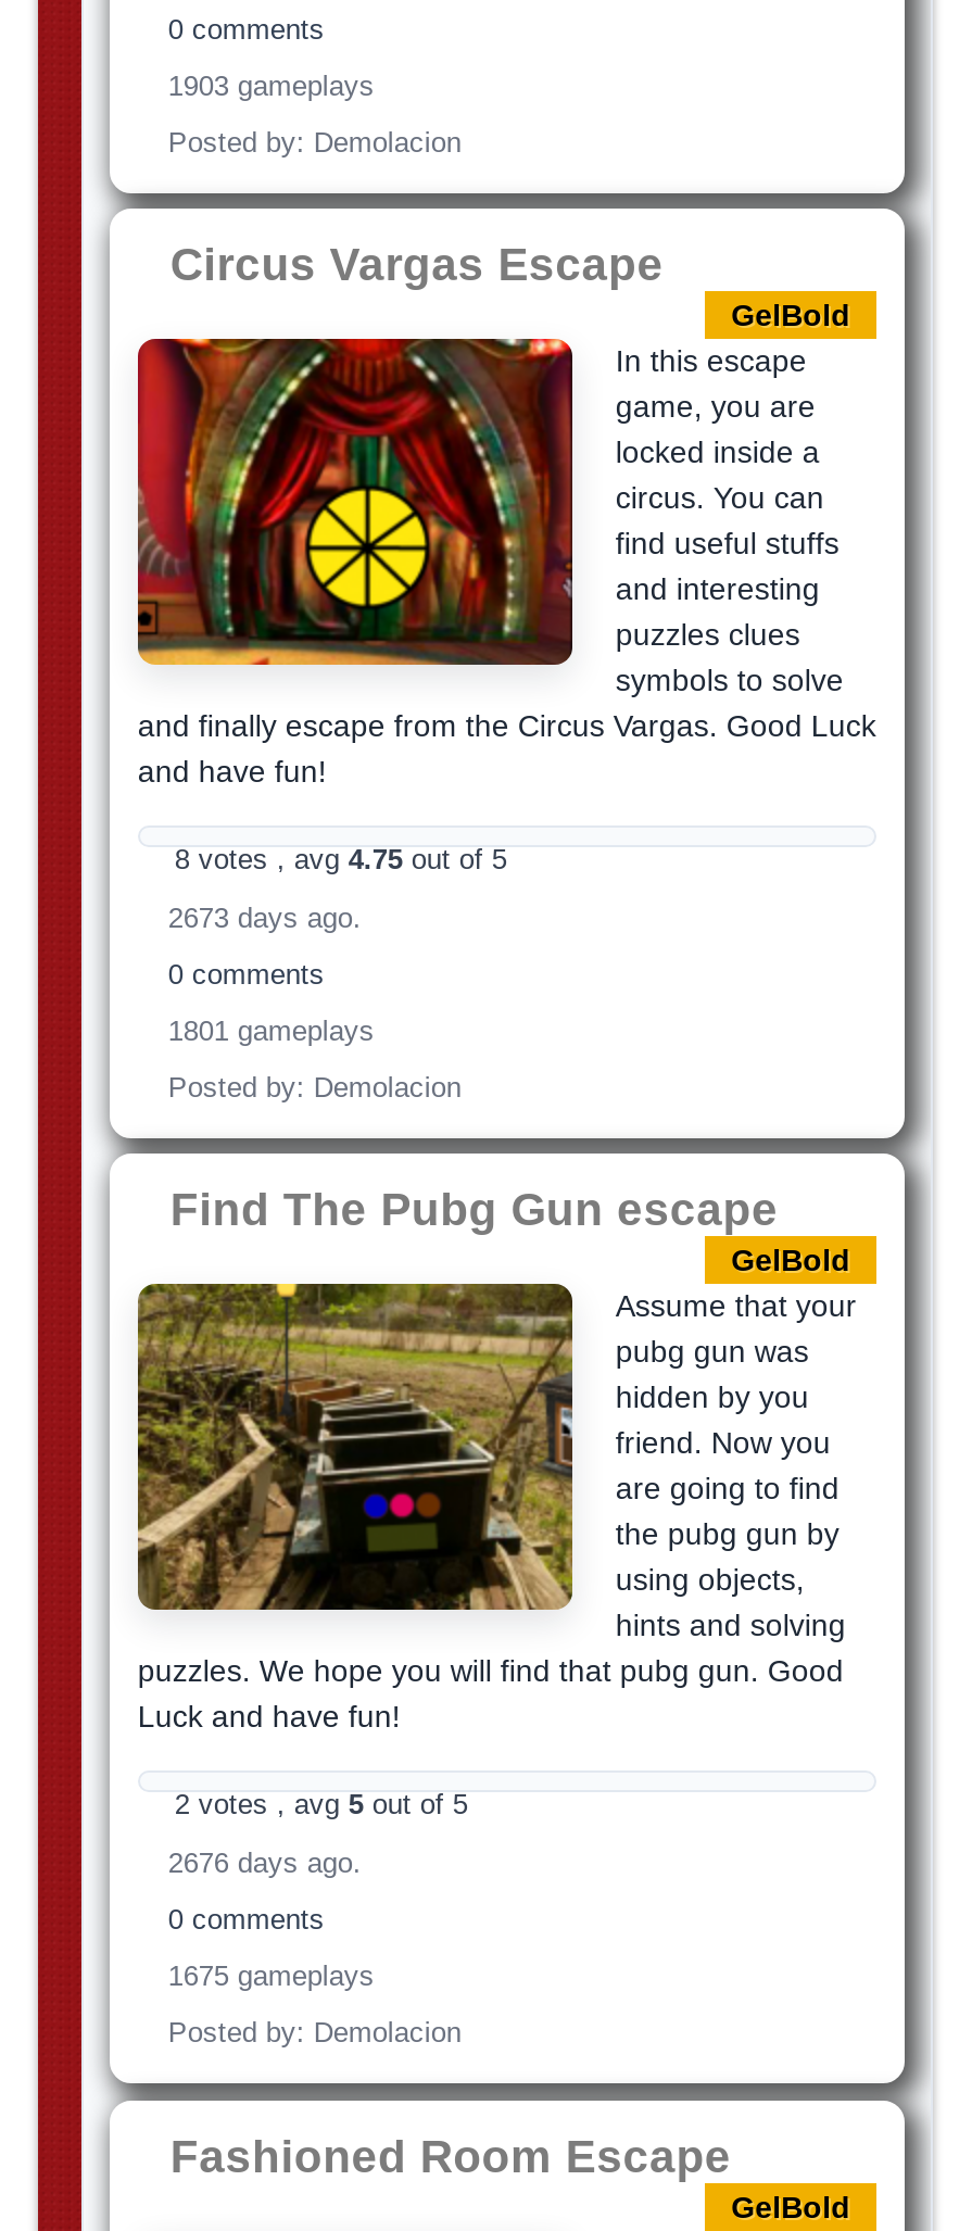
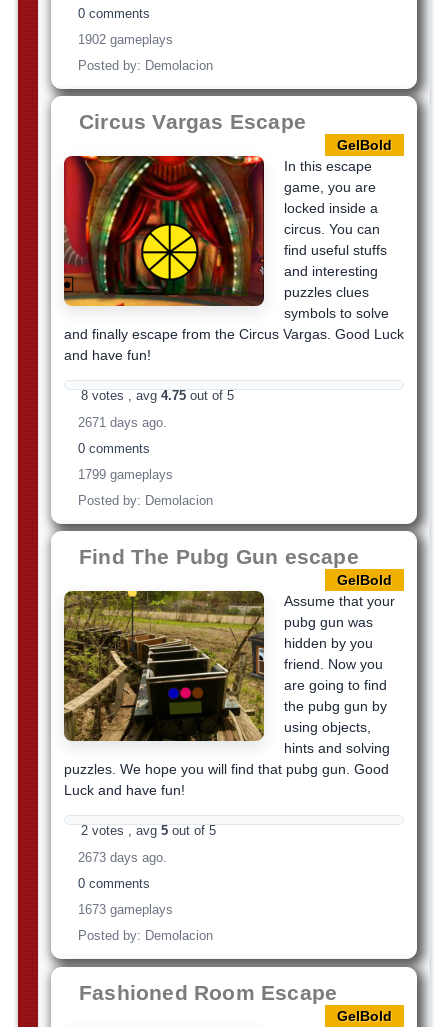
- 1903 gameplays
+ 1902 gameplays

- 2673 days ago.
+ 2671 days ago.

- 1801 gameplays
+ 1799 gameplays

- 2676 days ago.
+ 2673 days ago.

- 1675 gameplays
+ 1673 gameplays
